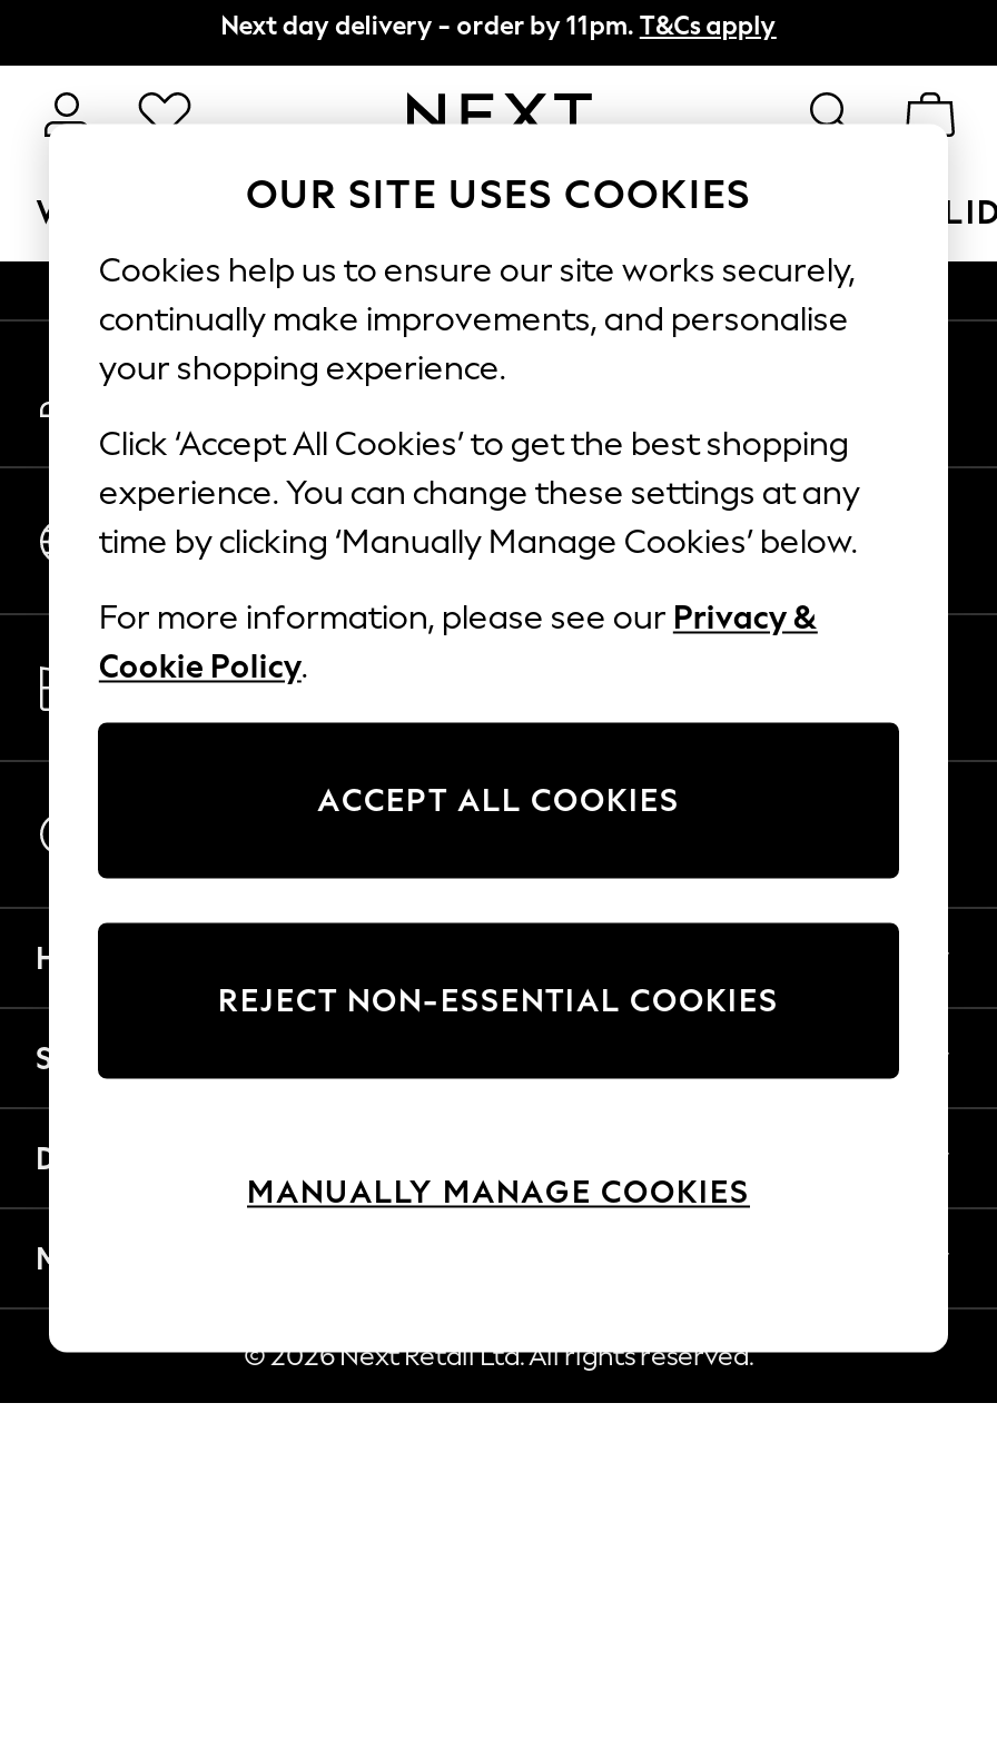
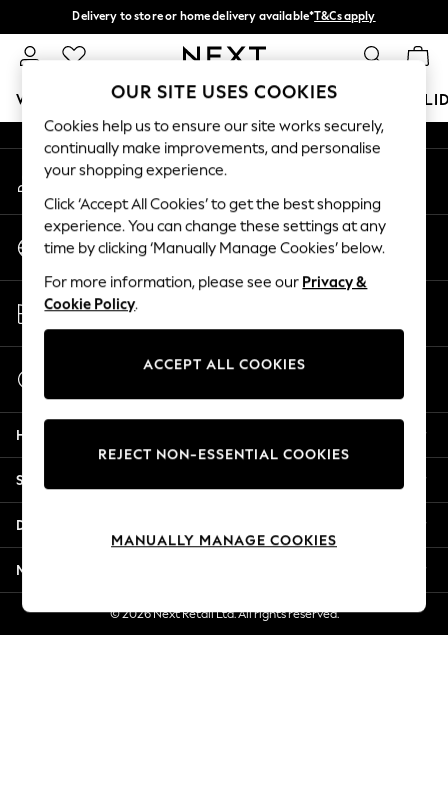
- Next day delivery - order by 11pm. T&Cs apply
+ Delivery to store or home delivery available* T&Cs apply
